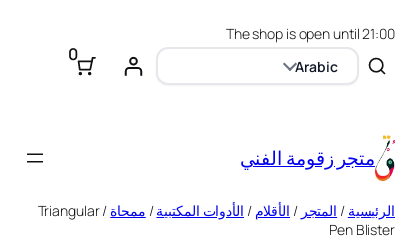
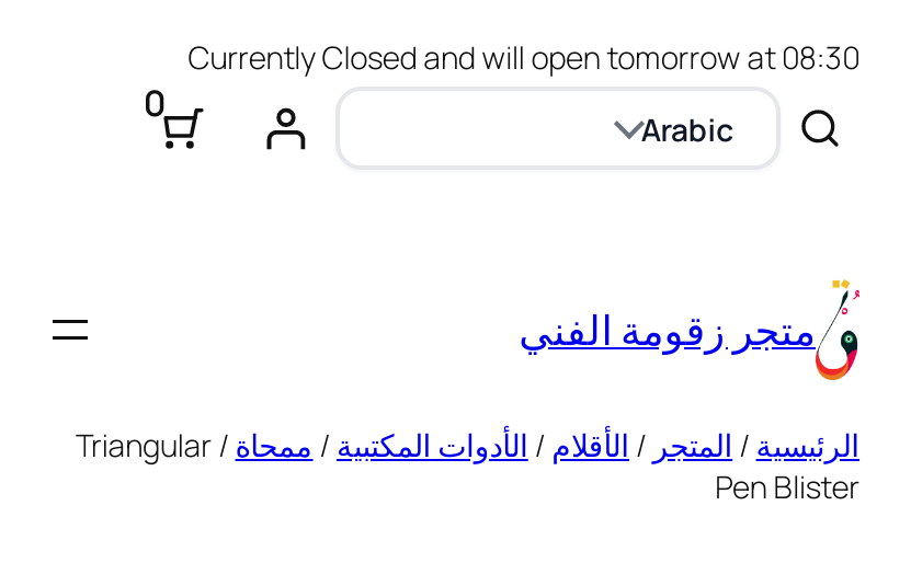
- The shop is open until 21:00
+ Currently Closed and will open tomorrow at 08:30
